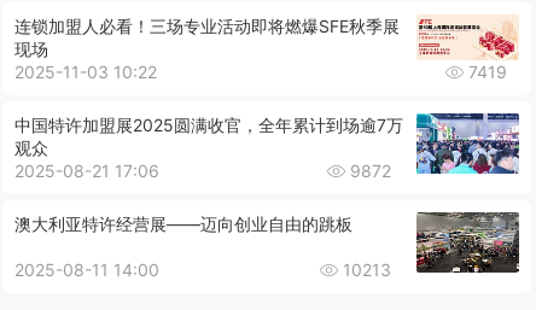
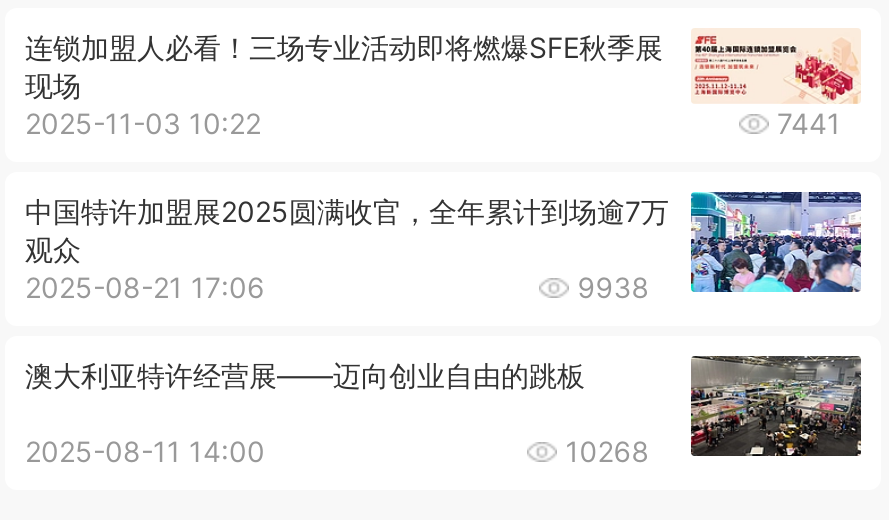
- 7419
+ 7441

- 9872
+ 9938

- 10213
+ 10268
